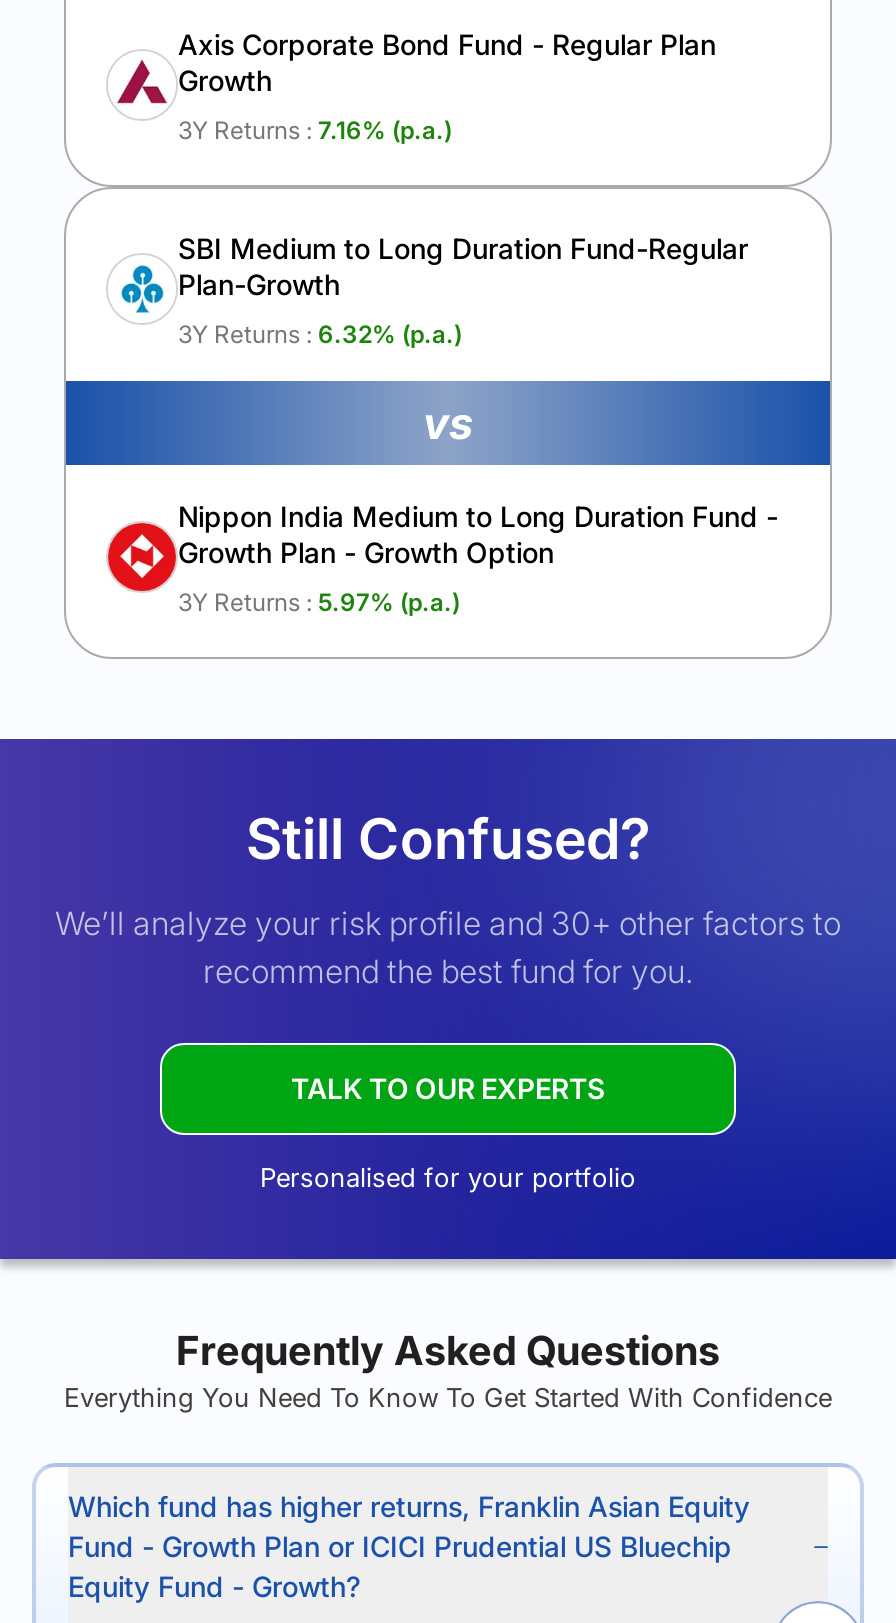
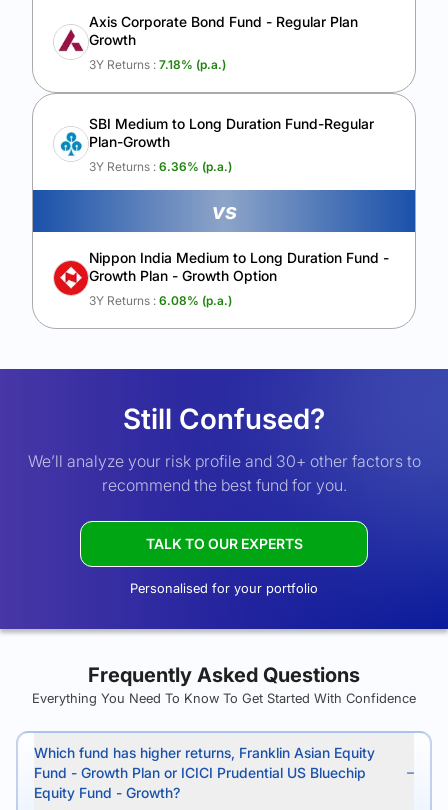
- 3Y Returns : 7.16% (p.a.)
+ 3Y Returns : 7.18% (p.a.)

- 3Y Returns : 6.32% (p.a.)
+ 3Y Returns : 6.36% (p.a.)

- 3Y Returns : 5.97% (p.a.)
+ 3Y Returns : 6.08% (p.a.)
